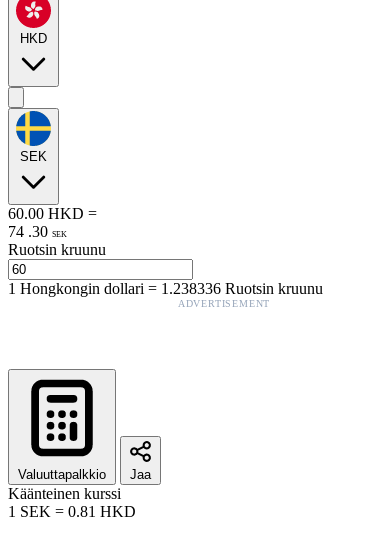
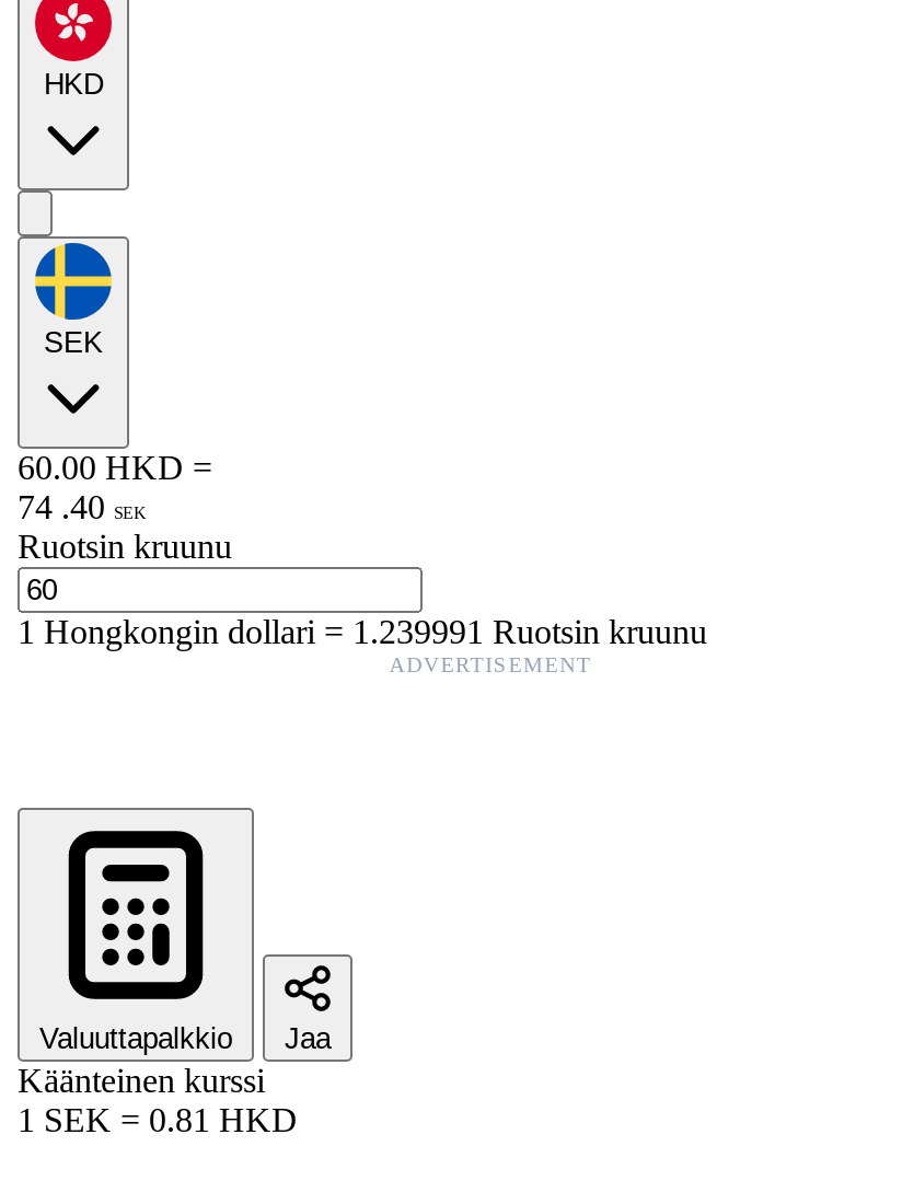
- 74 . 30 SEK
+ 74 . 40 SEK

- 1Hongkongin dollari=1.238336 Ruotsin kruunu
+ 1Hongkongin dollari=1.239991 Ruotsin kruunu
